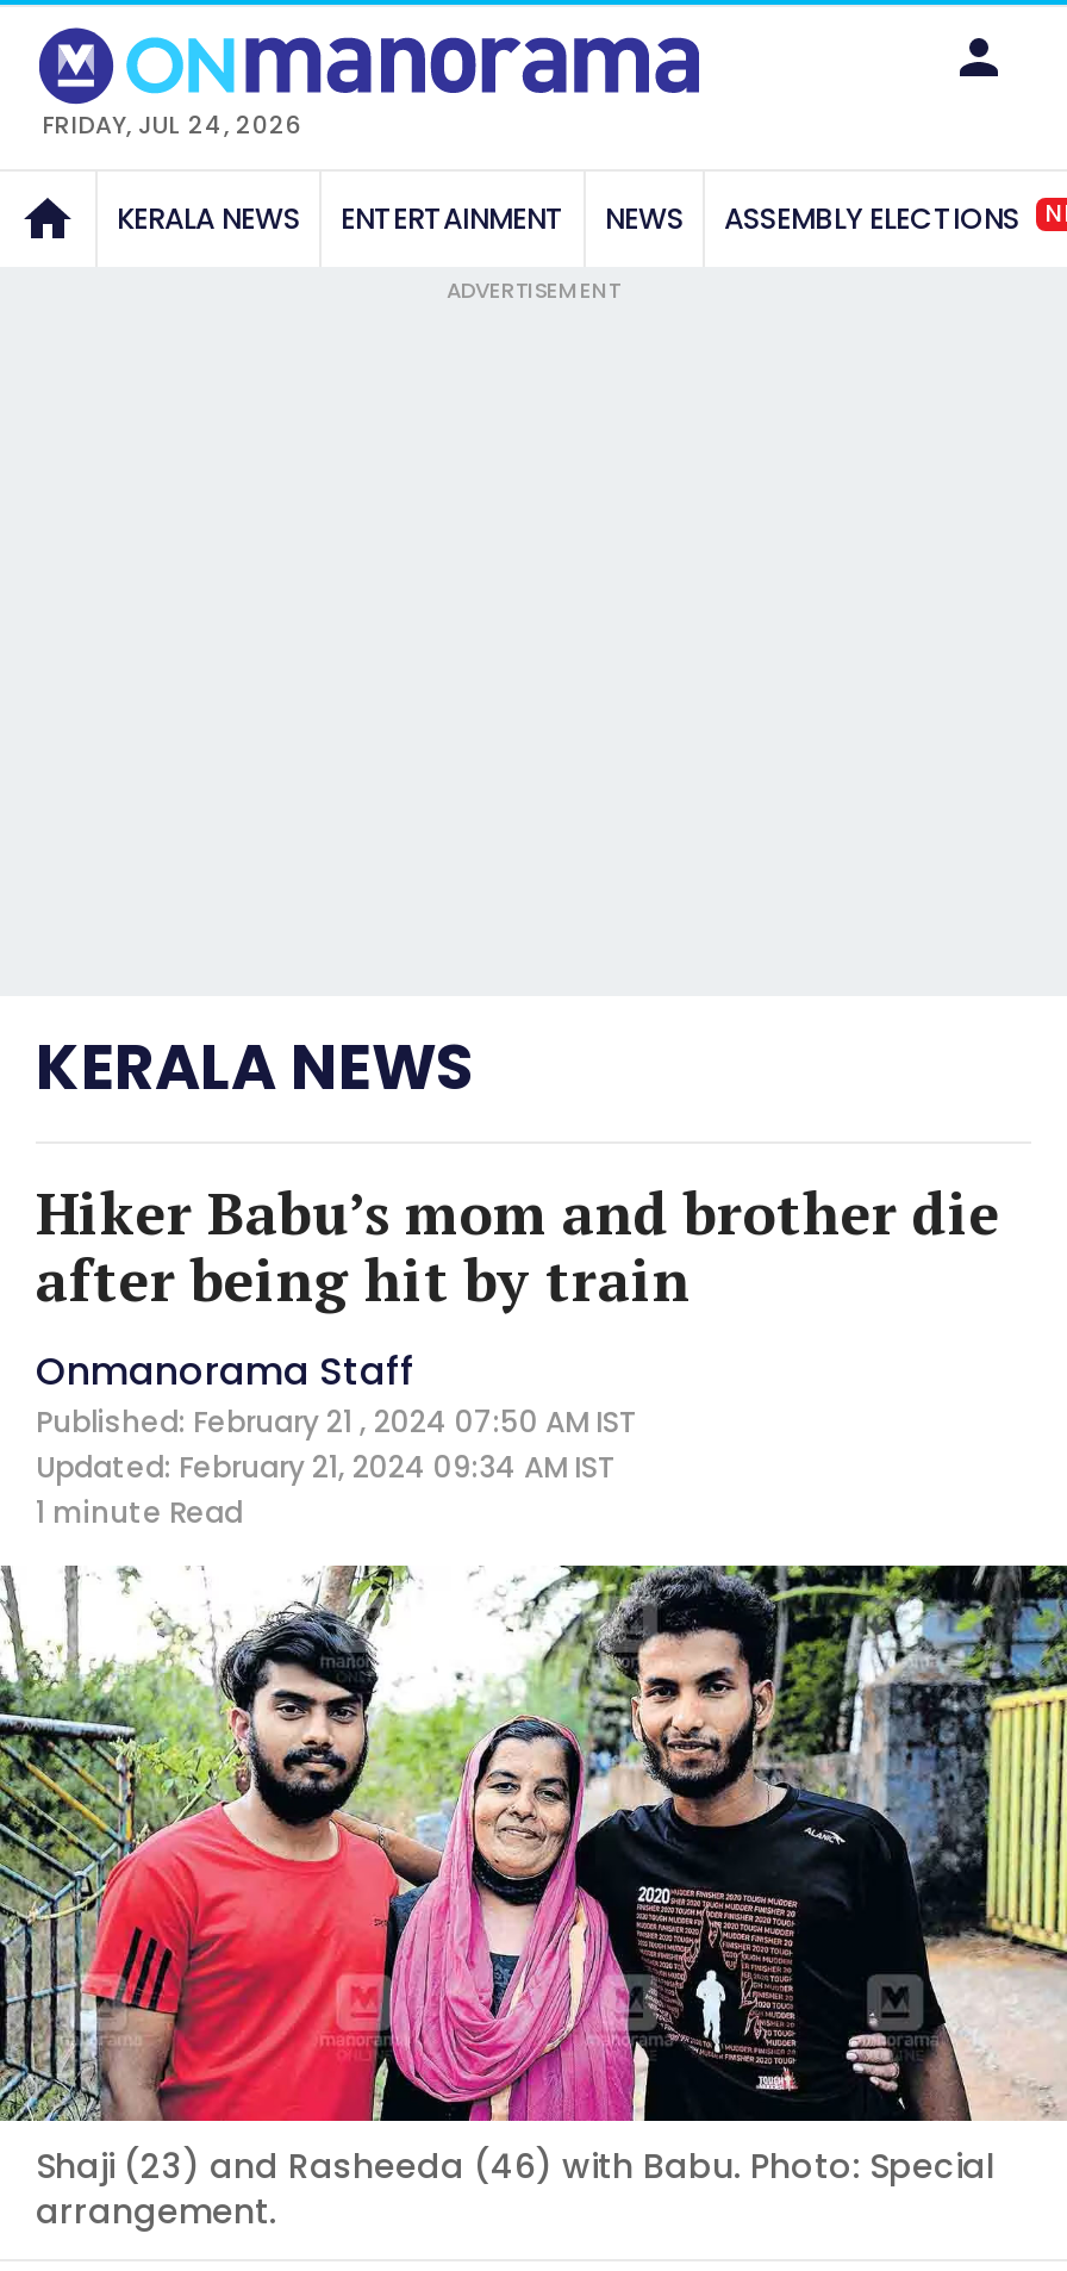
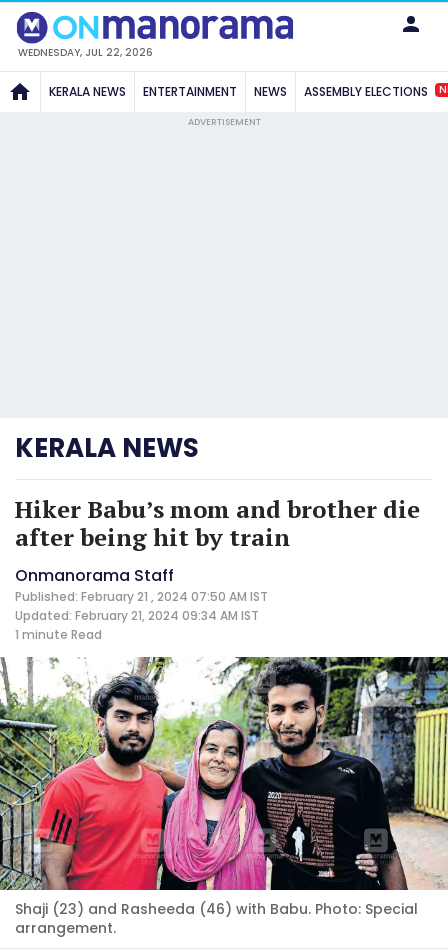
- FRIDAY, JUL 24, 2026
+ WEDNESDAY, JUL 22, 2026
